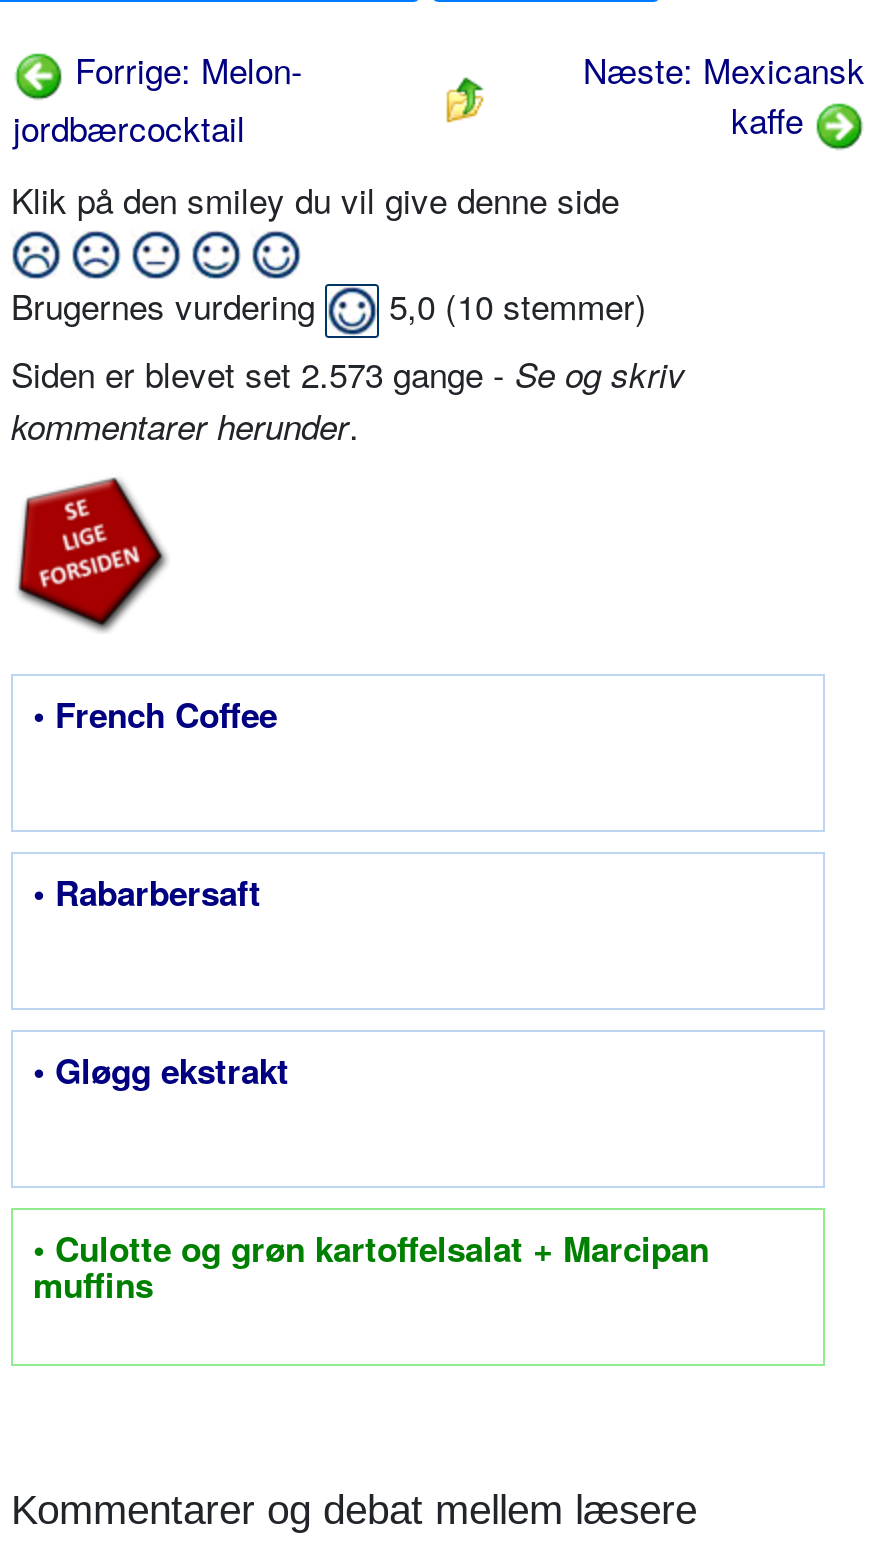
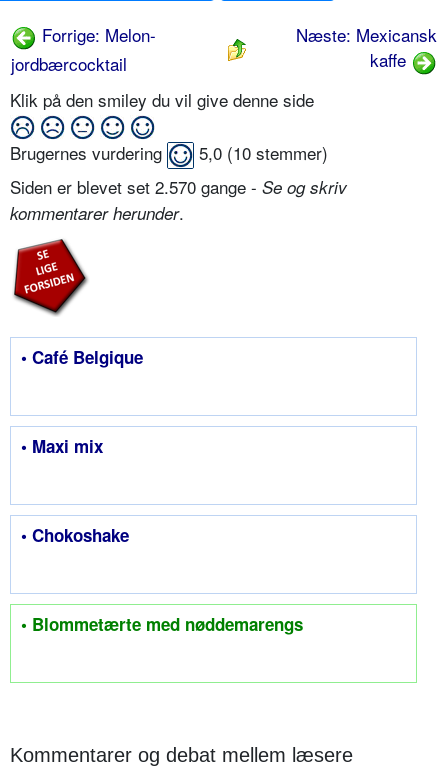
- Siden er blevet set 2.573 gange - Se og skriv
+ Siden er blevet set 2.570 gange - Se og skriv

- • French Coffee
+ • Café Belgique

- • Rabarbersaft
+ • Maxi mix

- • Gløgg ekstrakt
+ • Chokoshake

- • Culotte og grøn kartoffelsalat + Marcipan
- muffins
+ • Blommetærte med nøddemarengs
